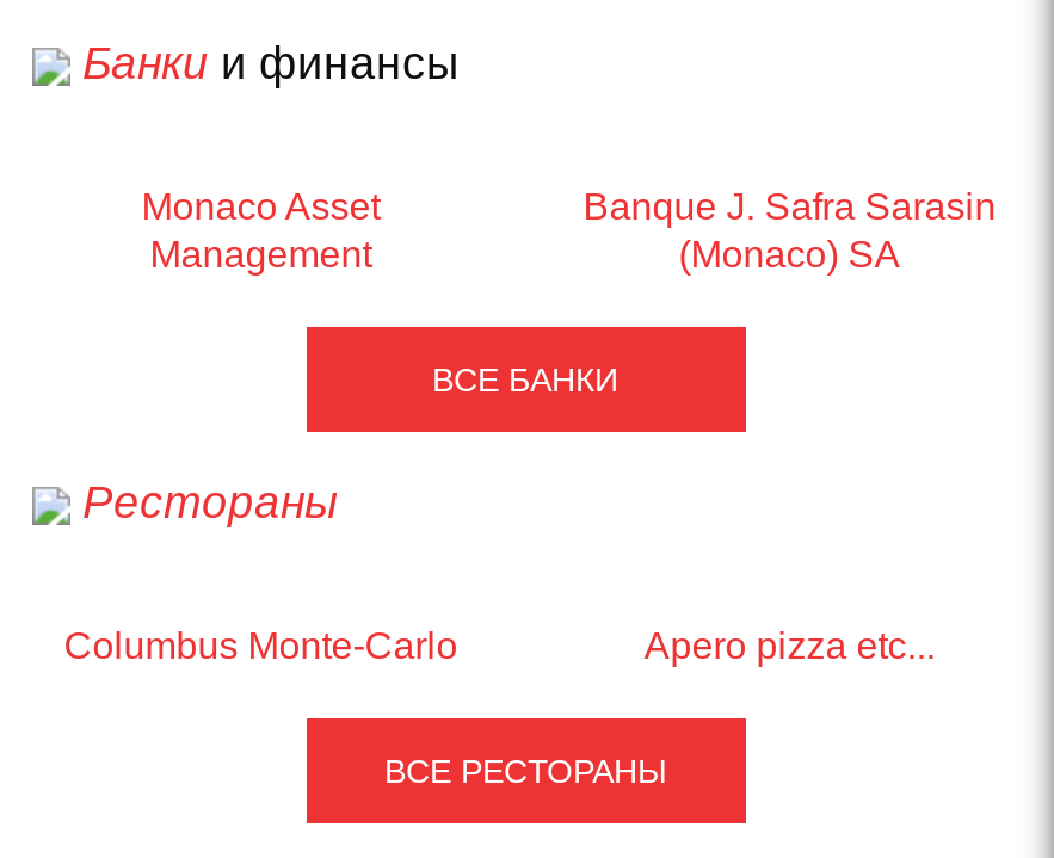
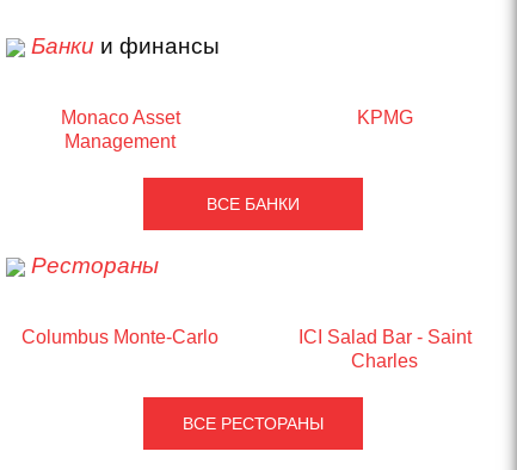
- Banque J. Safra Sarasin
- (Monaco) SA
+ KPMG

- Apero pizza etc...
+ ICI Salad Bar - Saint
+ Charles
